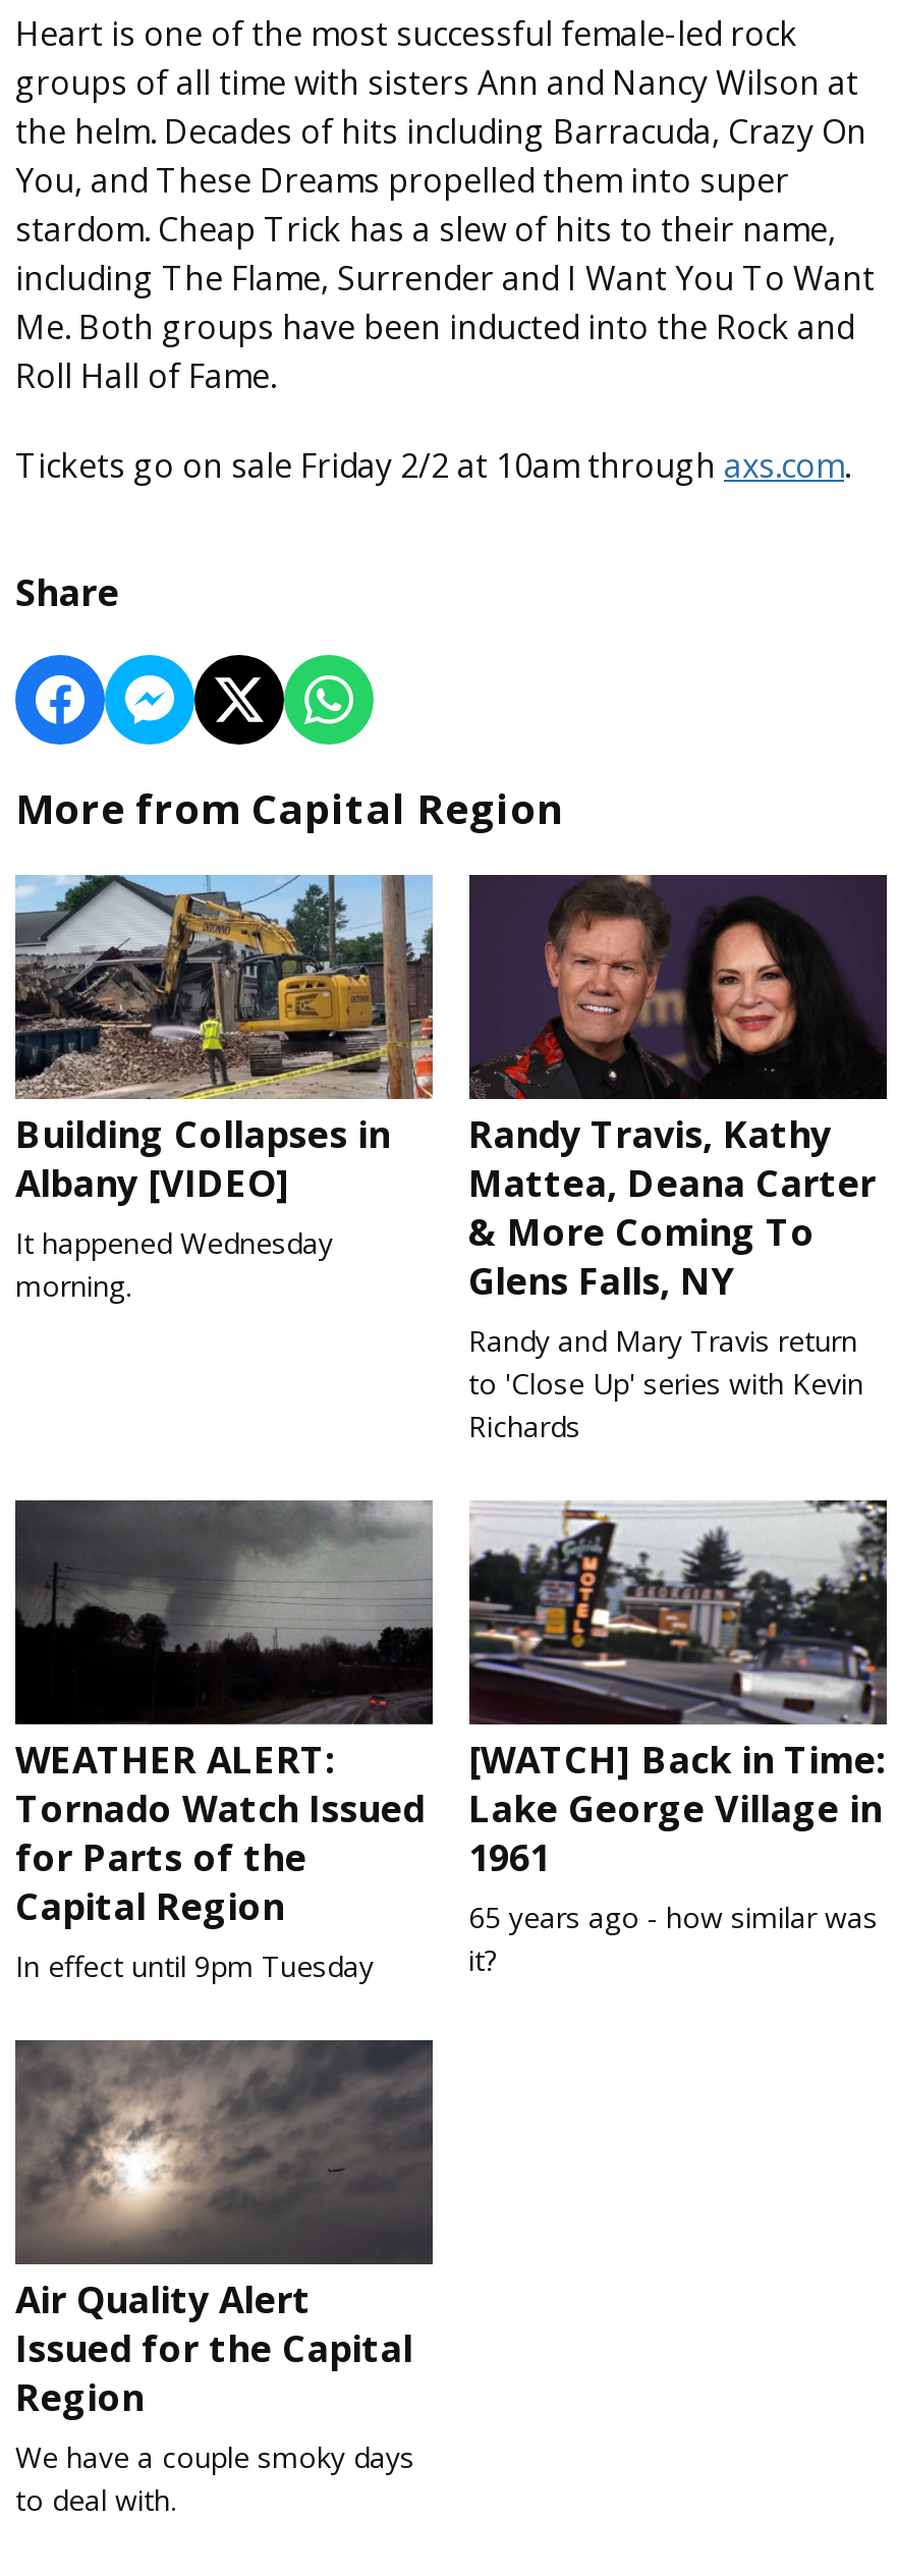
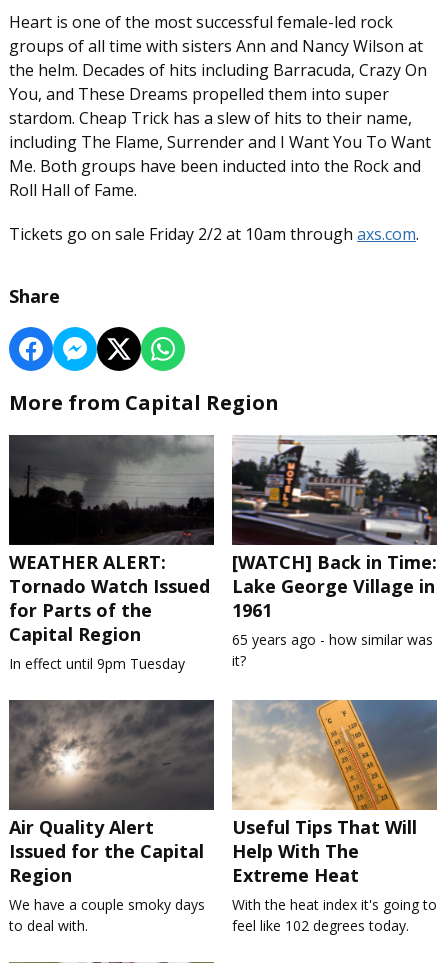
- [image]
- Building Collapses in
- Albany [VIDEO]
- It happened Wednesday
- morning.

- [image]
- Randy Travis, Kathy
- Mattea, Deana Carter
- & More Coming To
- Glens Falls, NY
- Randy and Mary Travis return
- to 'Close Up' series with Kevin
- Richards

+ [image]
+ Useful Tips That Will
+ Help With The
+ Extreme Heat
+ With the heat index it's going to
+ feel like 102 degrees today.
